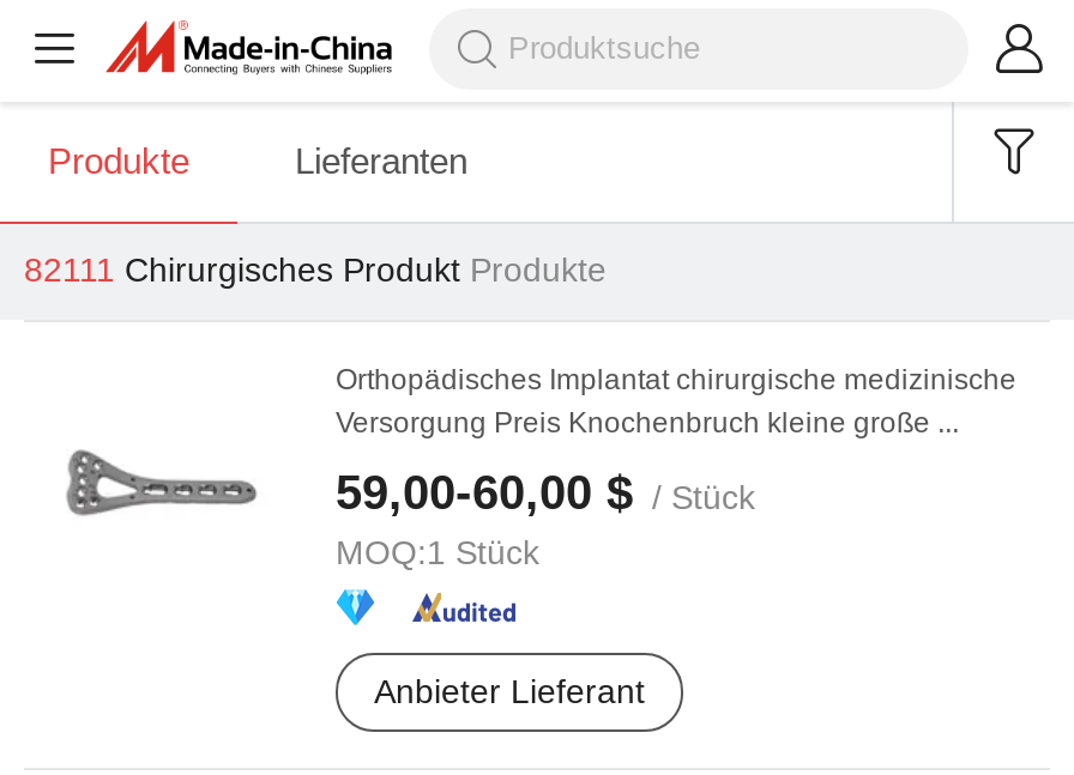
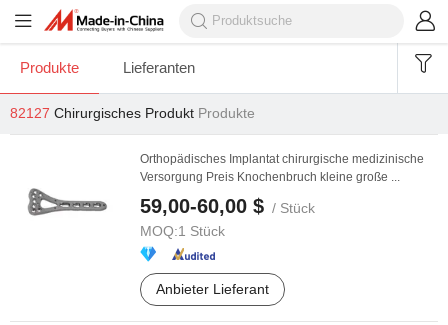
- 82111 Chirurgisches Produkt Produkte
+ 82127 Chirurgisches Produkt Produkte
